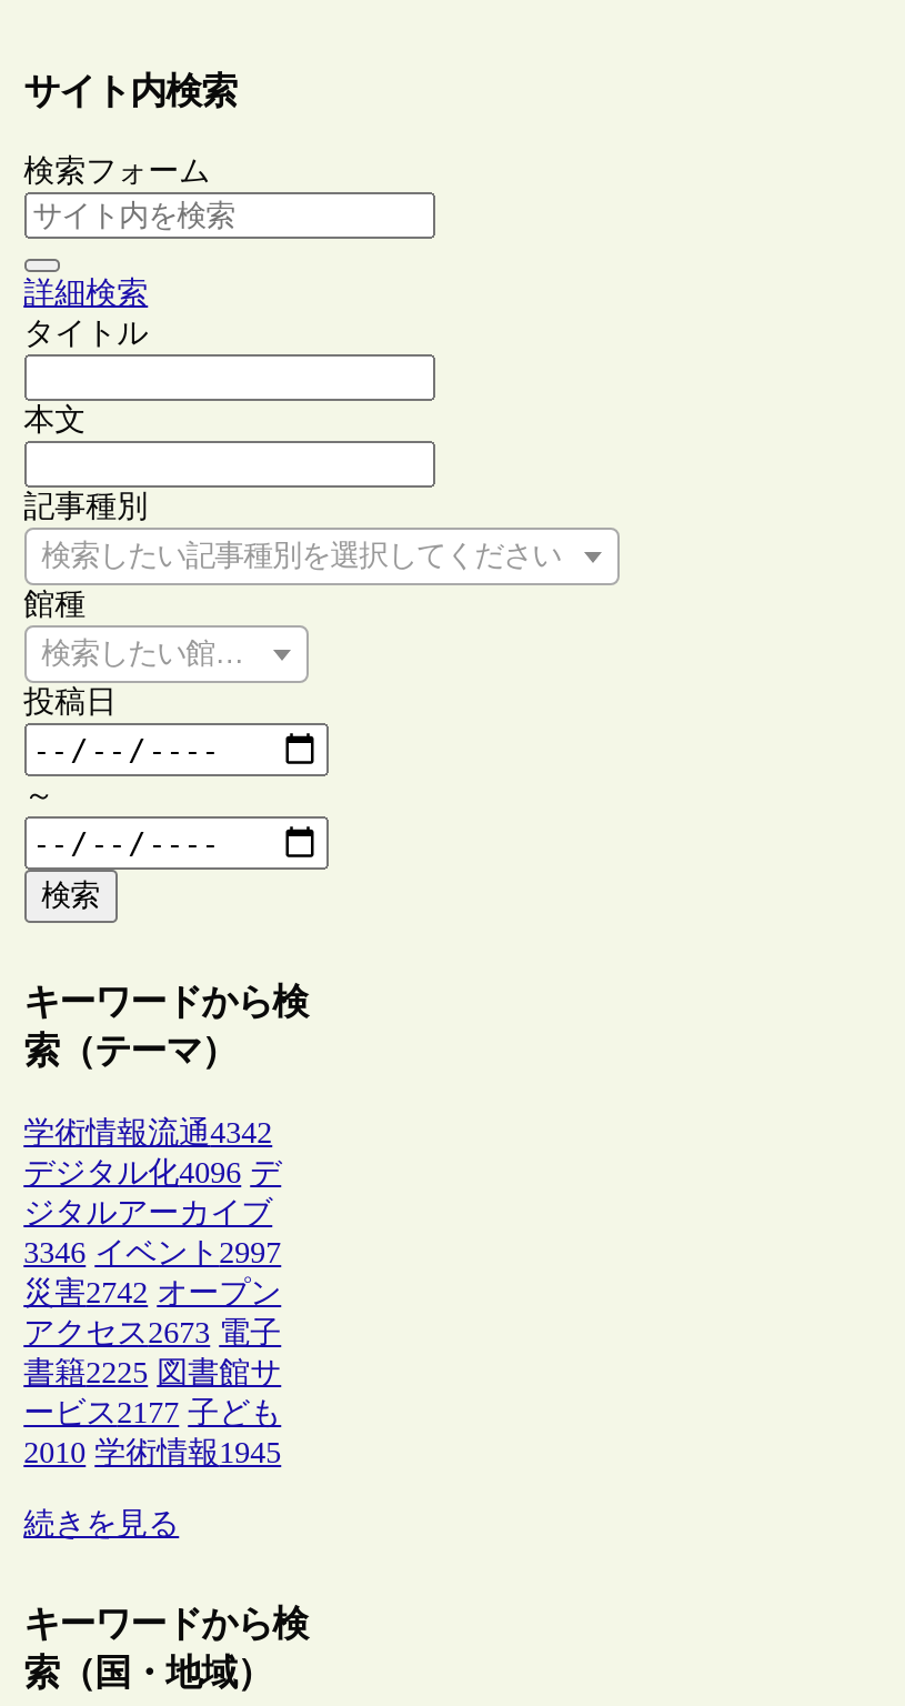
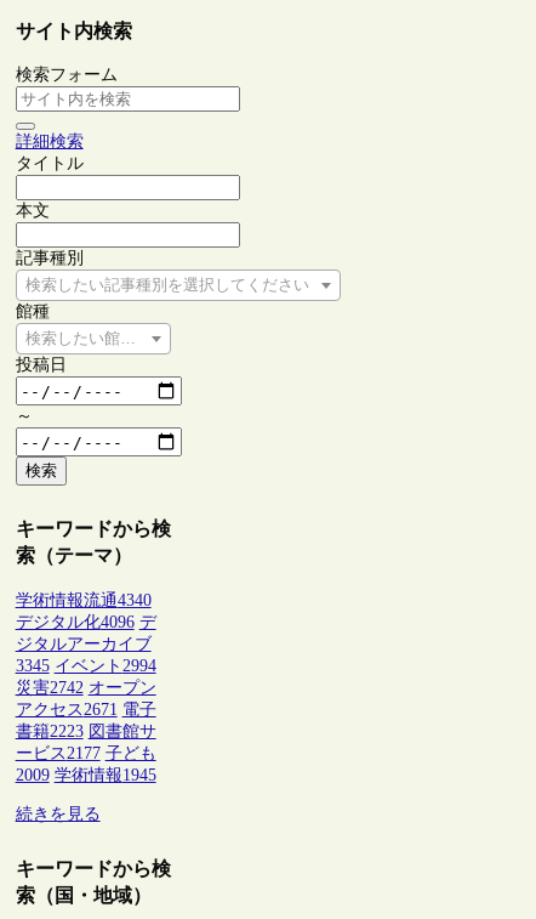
- 学術情報流通4342
+ 学術情報流通4340

- 3346 イベント2997
+ 3345 イベント2994

- アクセス2673 電子
+ アクセス2671 電子

- 書籍2225 図書館サ
+ 書籍2223 図書館サ

- 2010 学術情報1945
+ 2009 学術情報1945
